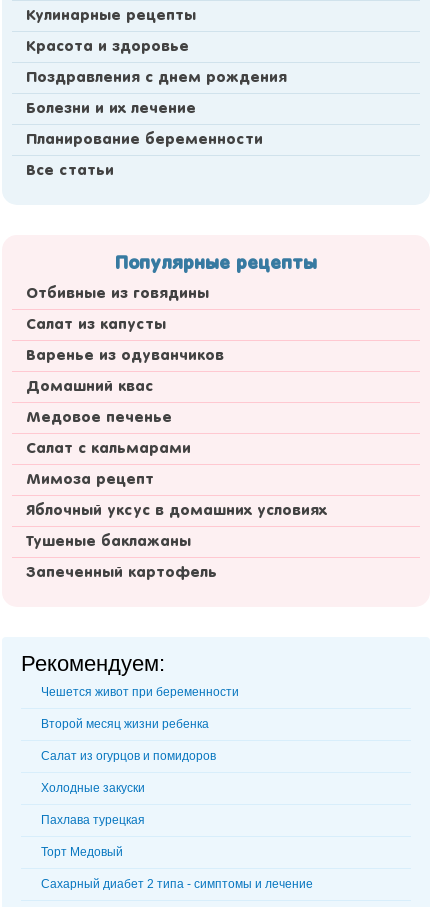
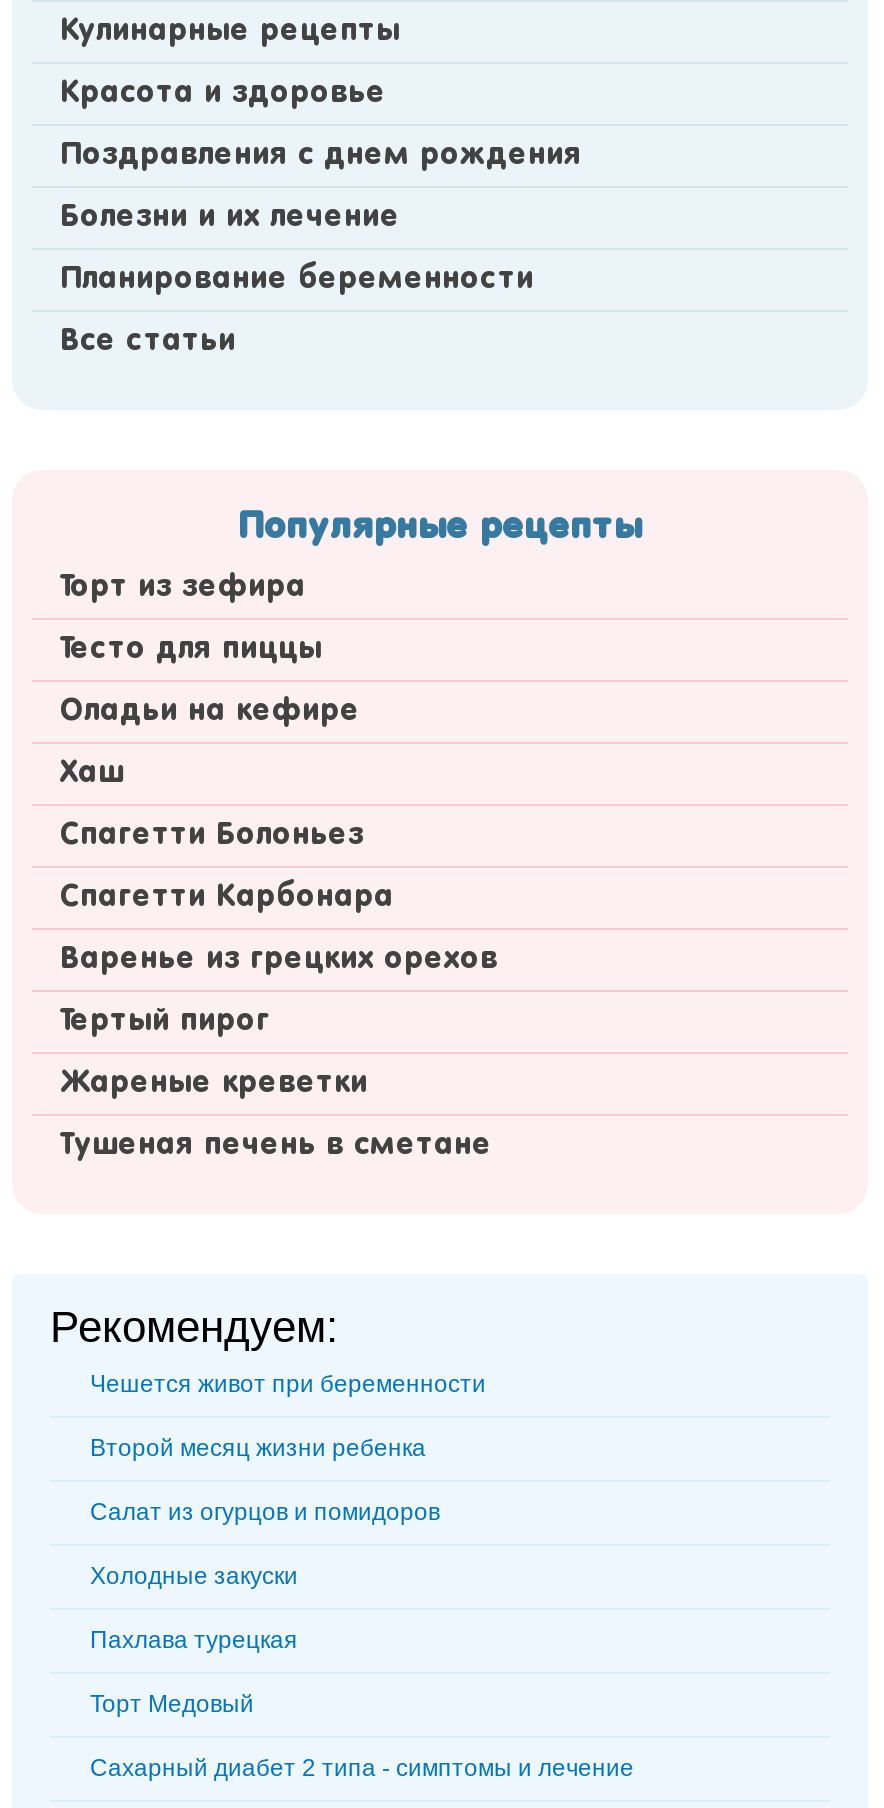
- Отбивные из говядины
+ Торт из зефира

- Салат из капусты
+ Тесто для пиццы

- Варенье из одуванчиков
+ Оладьи на кефире

- Домашний квас
+ Хаш

- Медовое печенье
+ Спагетти Болоньез

- Салат с кальмарами
+ Спагетти Карбонара

- Мимоза рецепт
+ Варенье из грецких орехов

- Яблочный уксус в домашних условиях
+ Тертый пирог

- Тушеные баклажаны
+ Жареные креветки

- Запеченный картофель
+ Тушеная печень в сметане
